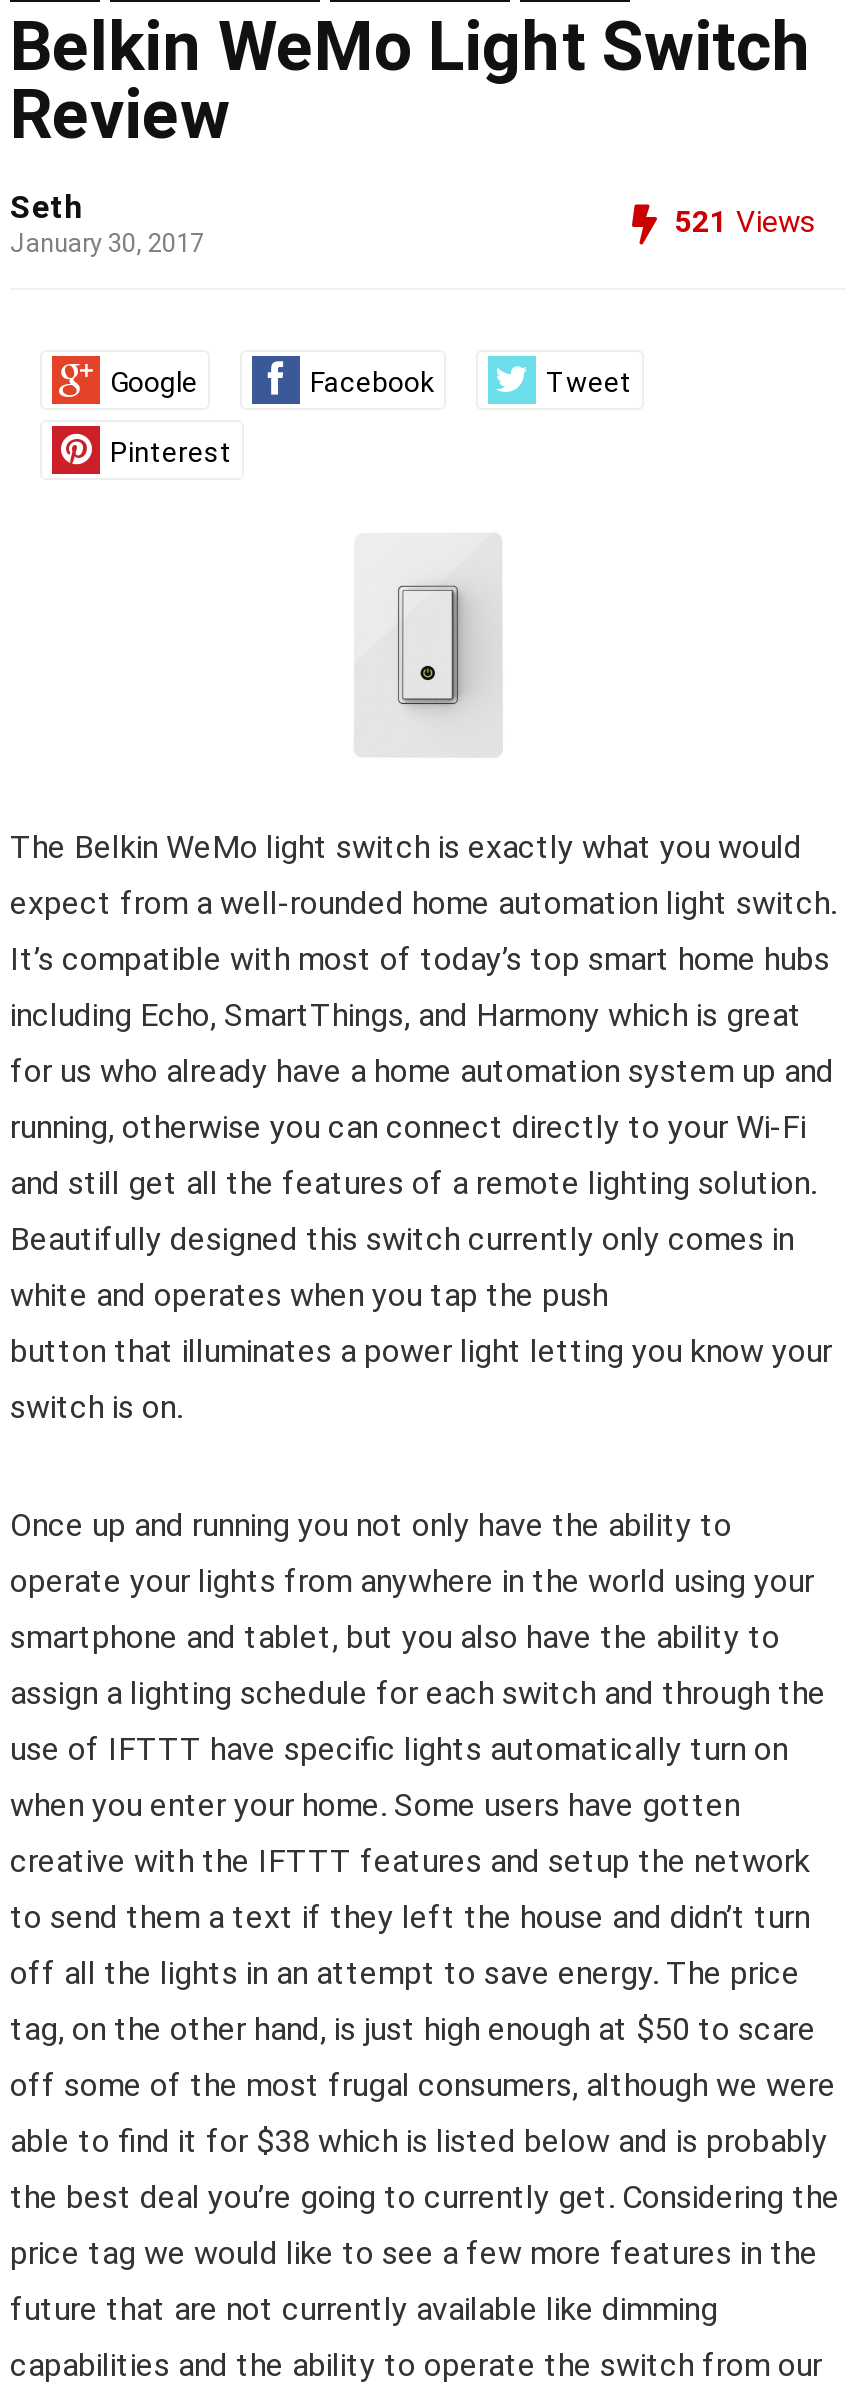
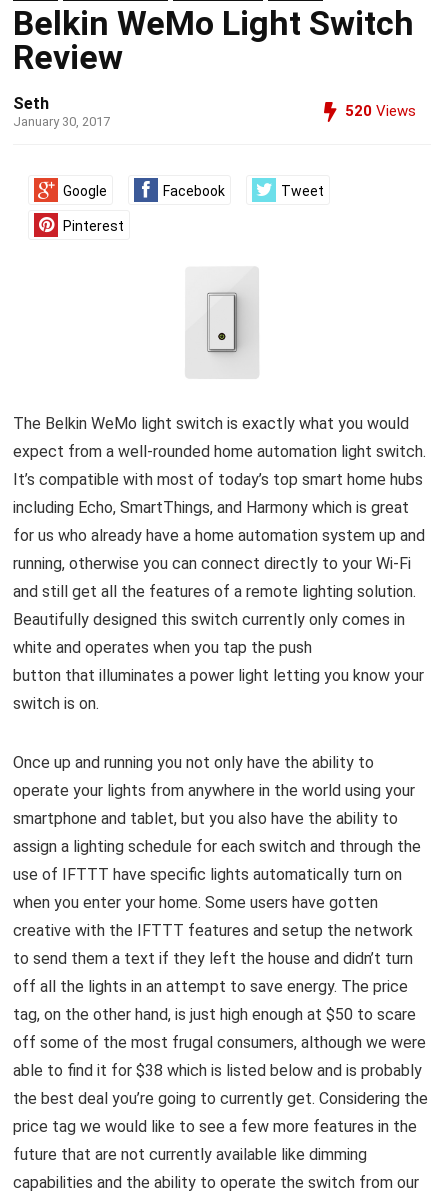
- 521 Views
+ 520 Views
